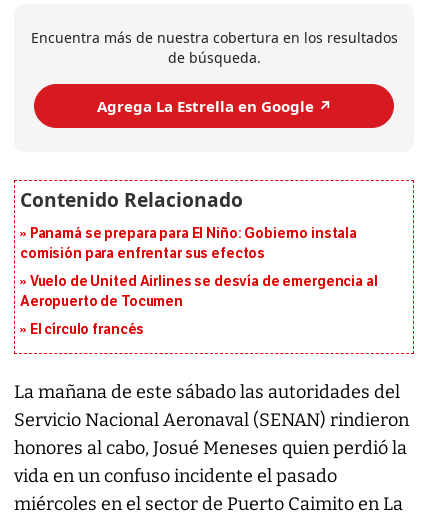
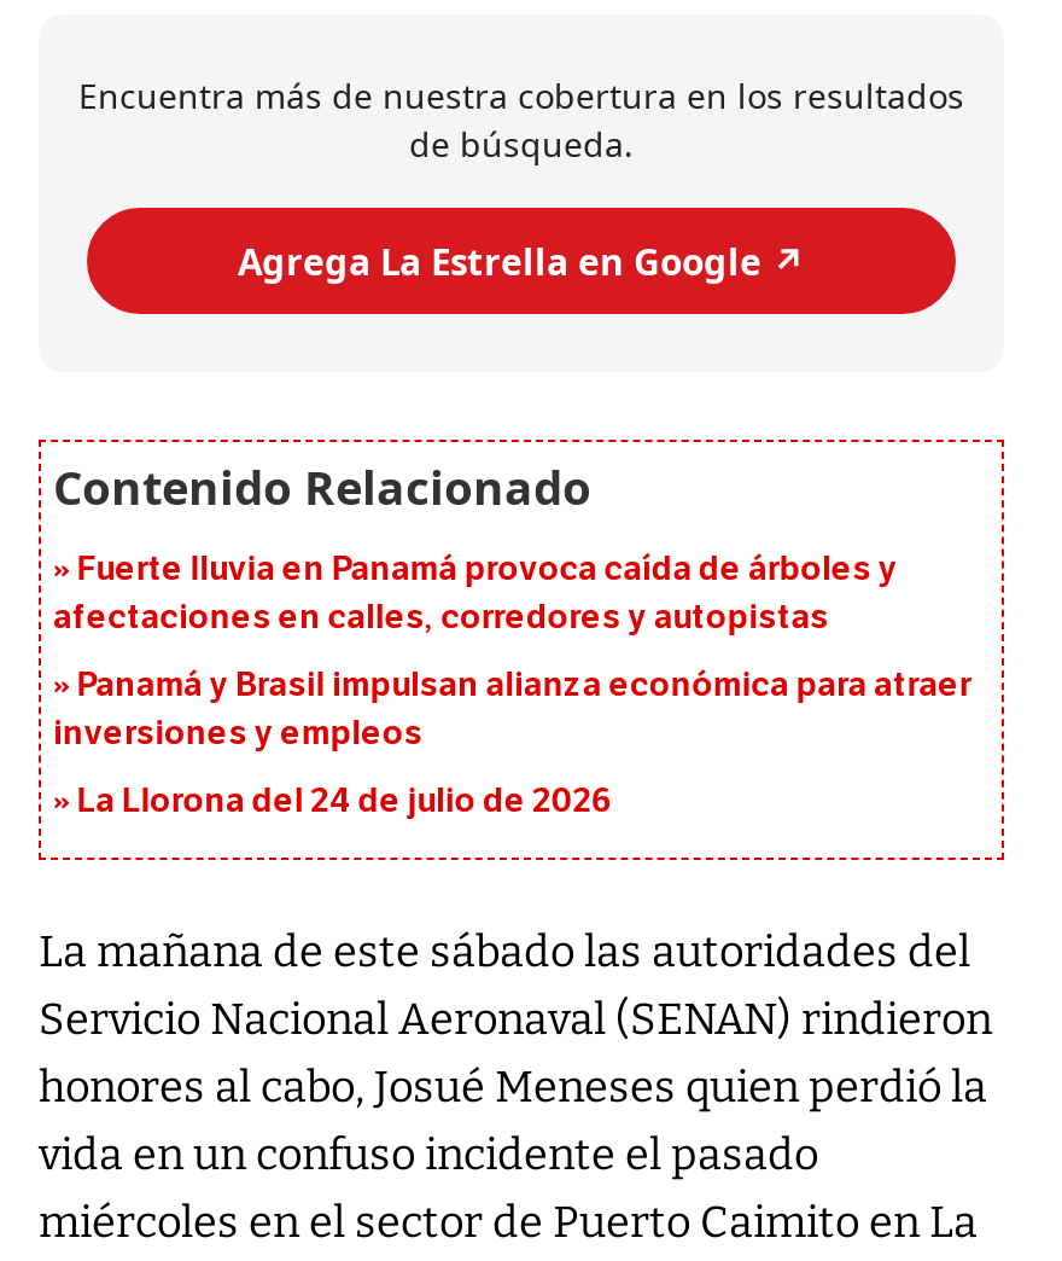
- Panamá se prepara para El Niño: Gobierno instala
- comisión para enfrentar sus efectos
+ Fuerte lluvia en Panamá provoca caída de árboles y
+ afectaciones en calles, corredores y autopistas

- Vuelo de United Airlines se desvía de emergencia al
- Aeropuerto de Tocumen
+ Panamá y Brasil impulsan alianza económica para atraer
+ inversiones y empleos

- El círculo francés
+ La Llorona del 24 de julio de 2026
